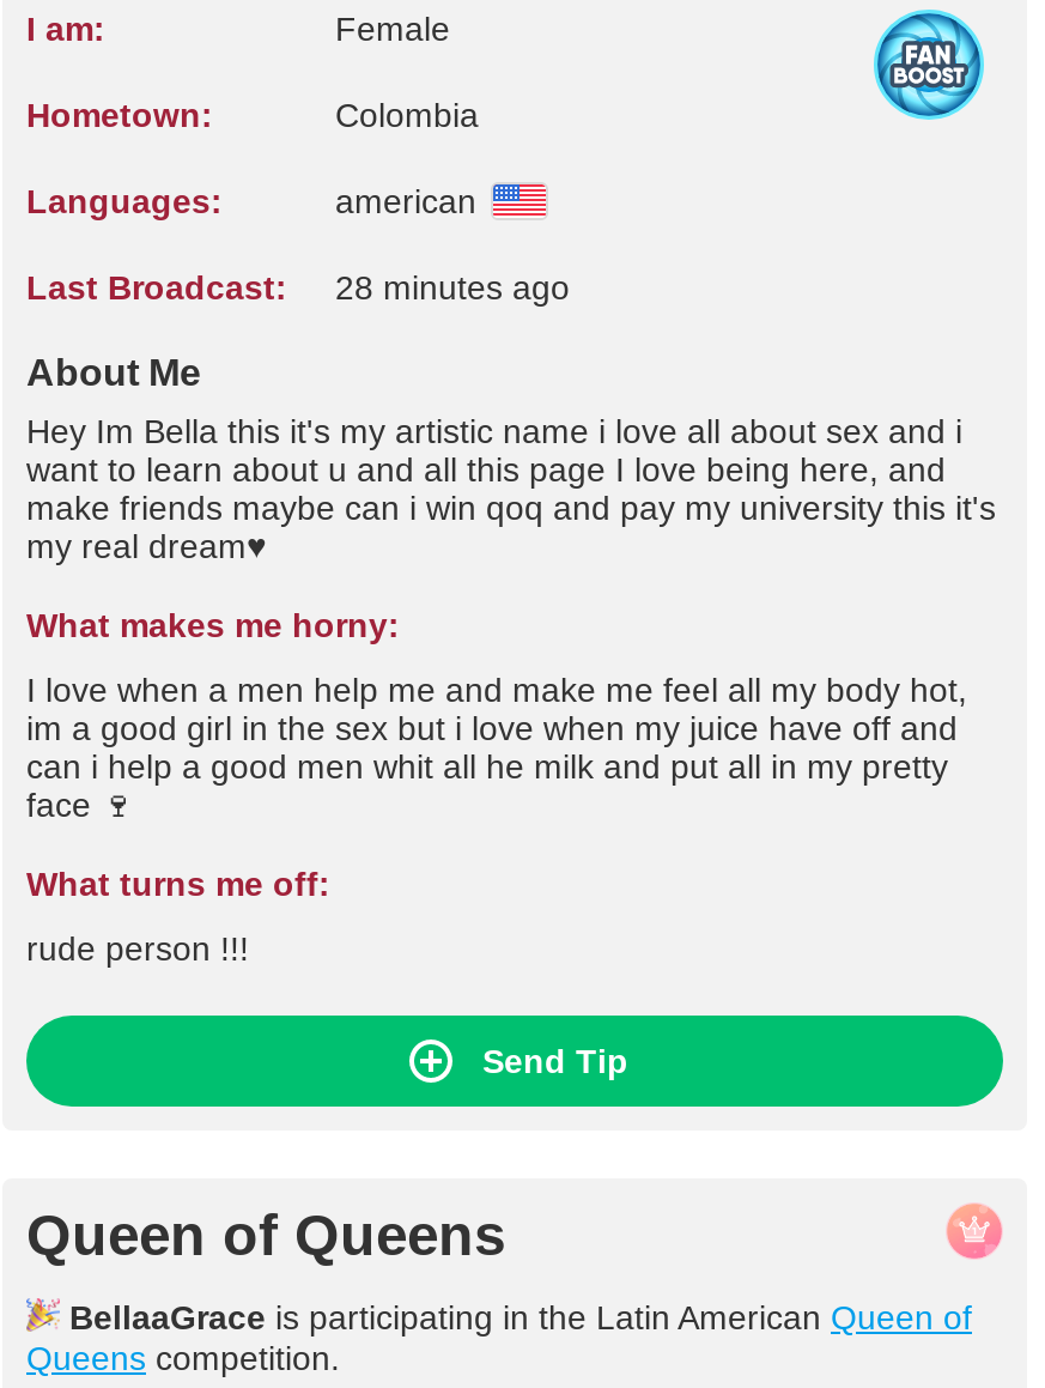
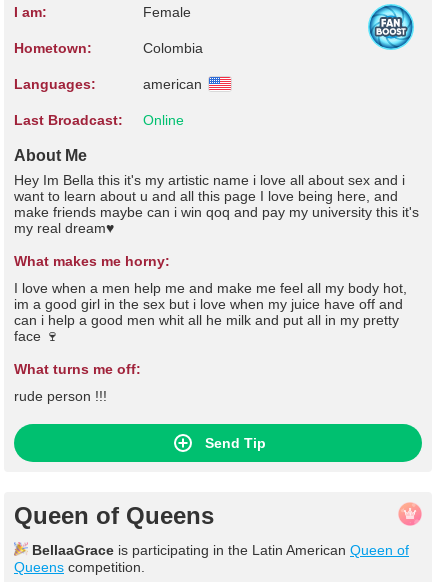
- 28 minutes ago
+ Online
